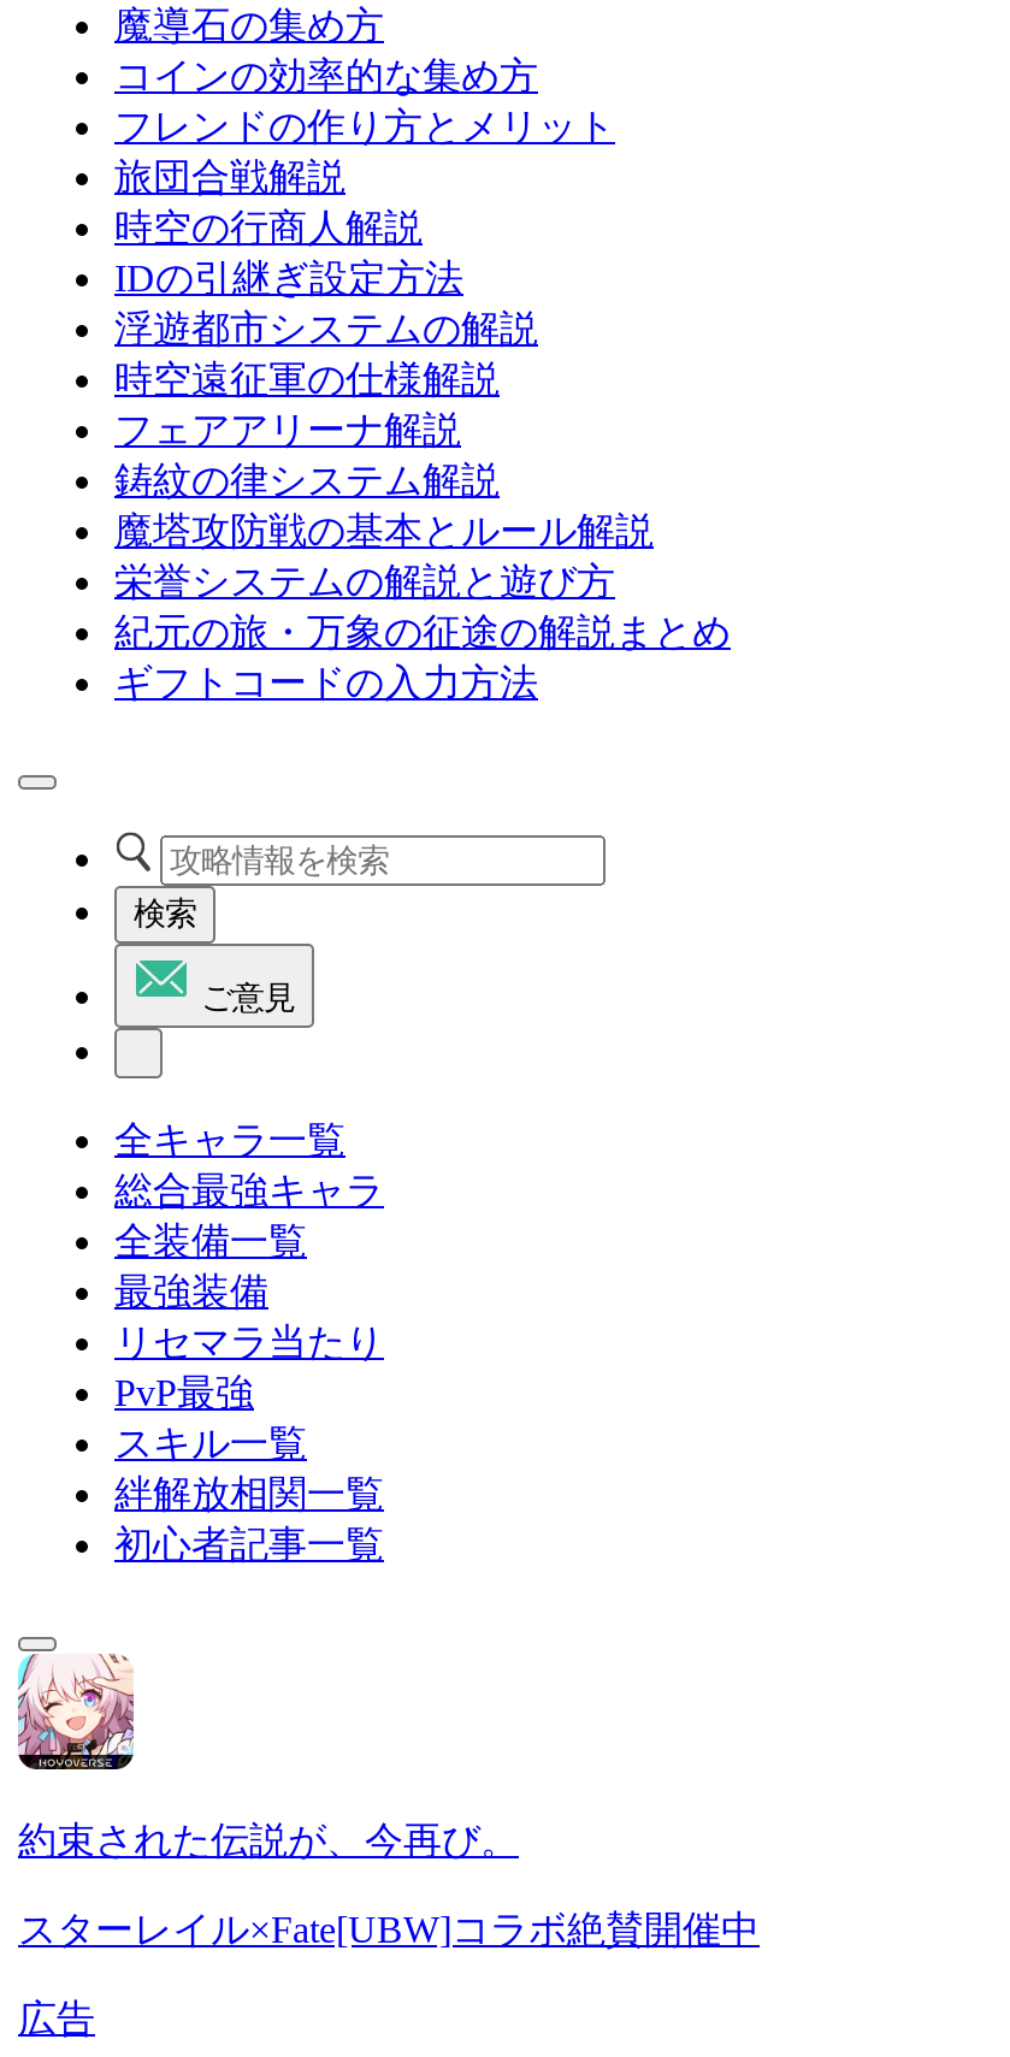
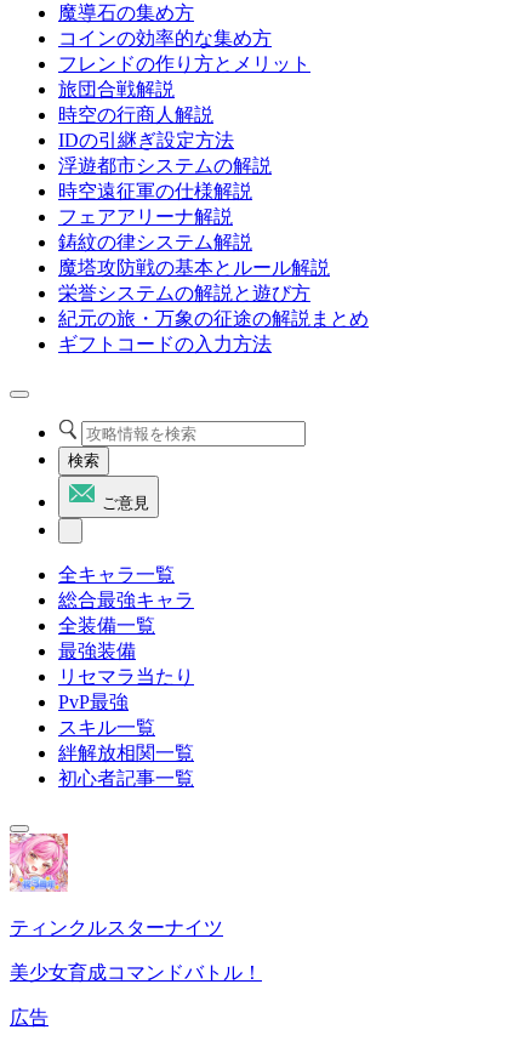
- [image]
- 約束された伝説が、今再び。
+ [image]
+ ティンクルスターナイツ

- スターレイル×Fate[UBW]コラボ絶賛開催中
+ 美少女育成コマンドバトル！
